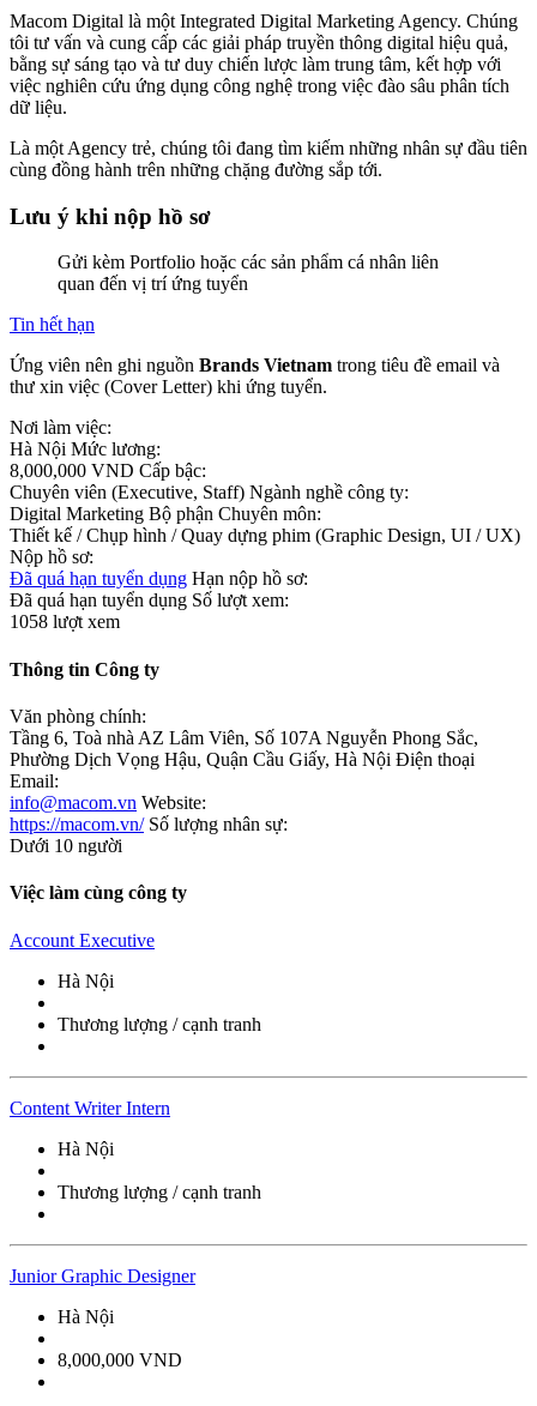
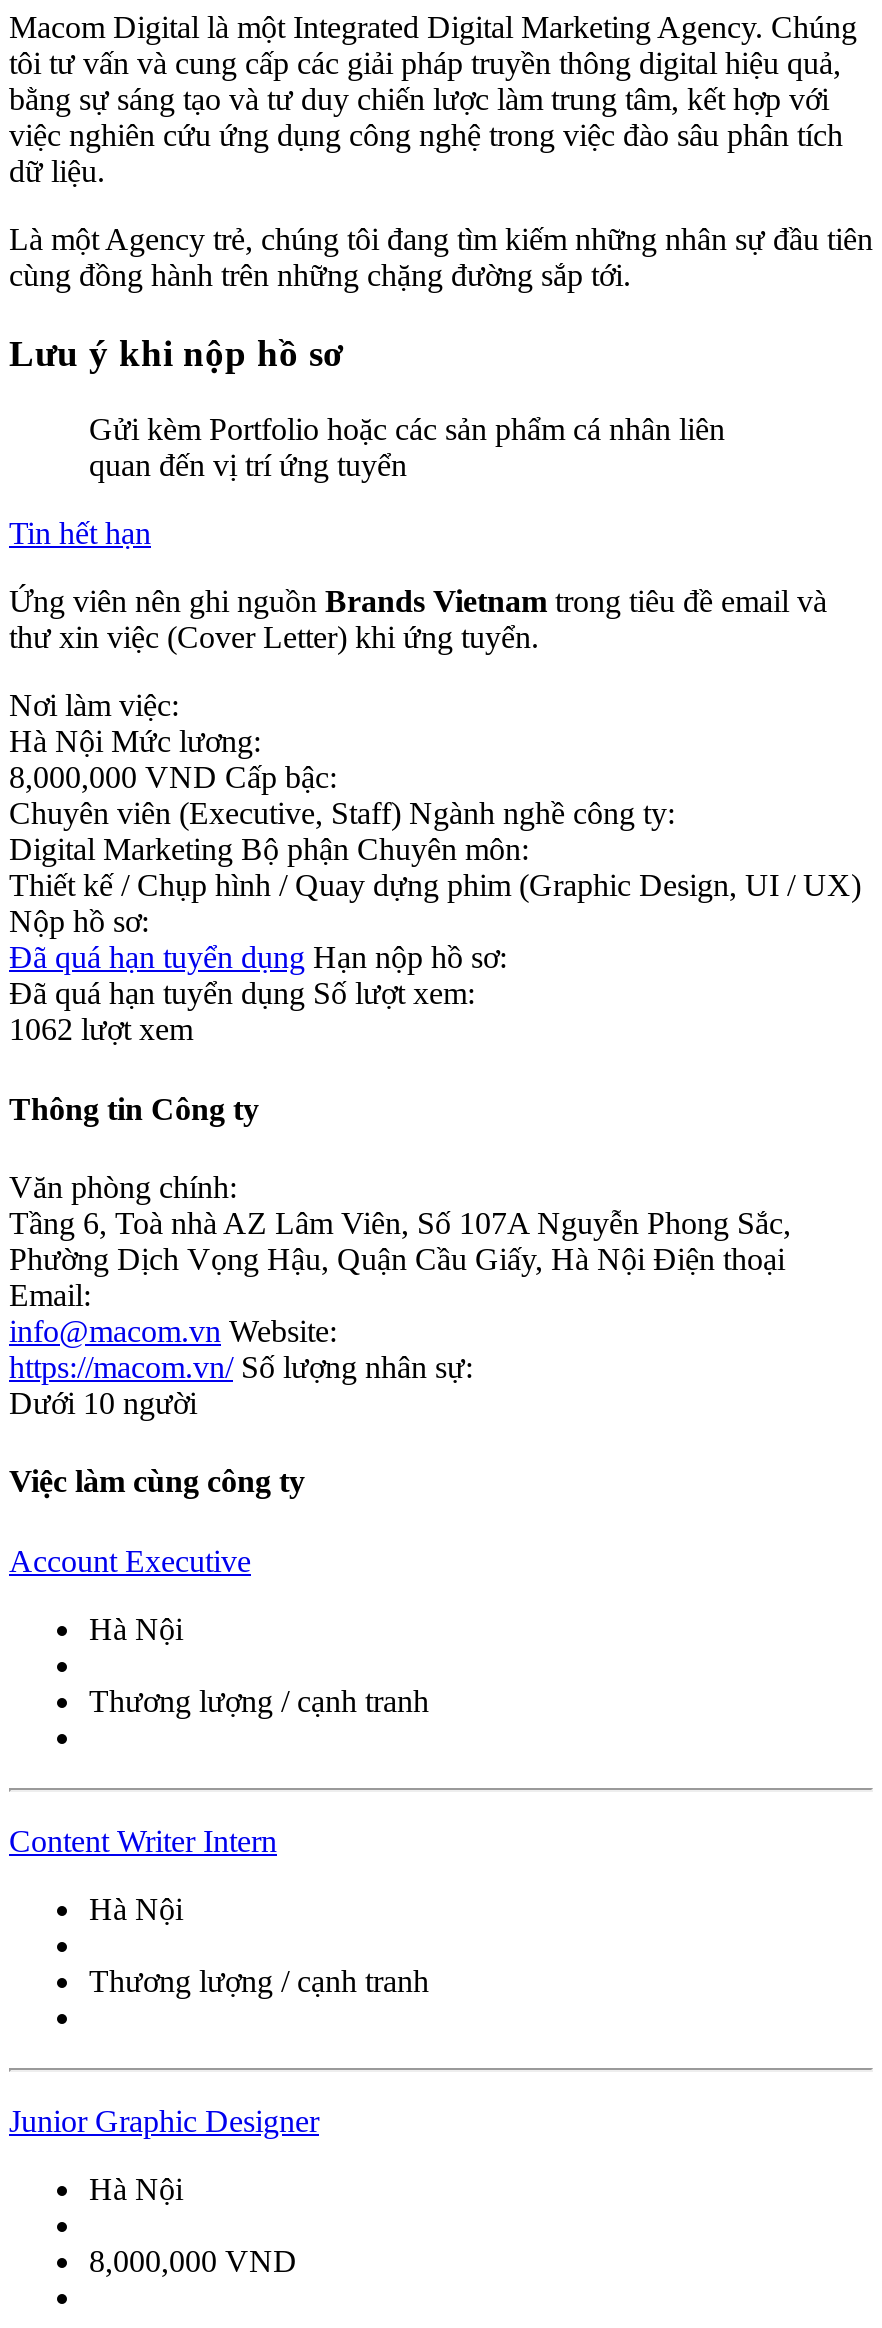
- 1058 lượt xem
+ 1062 lượt xem
